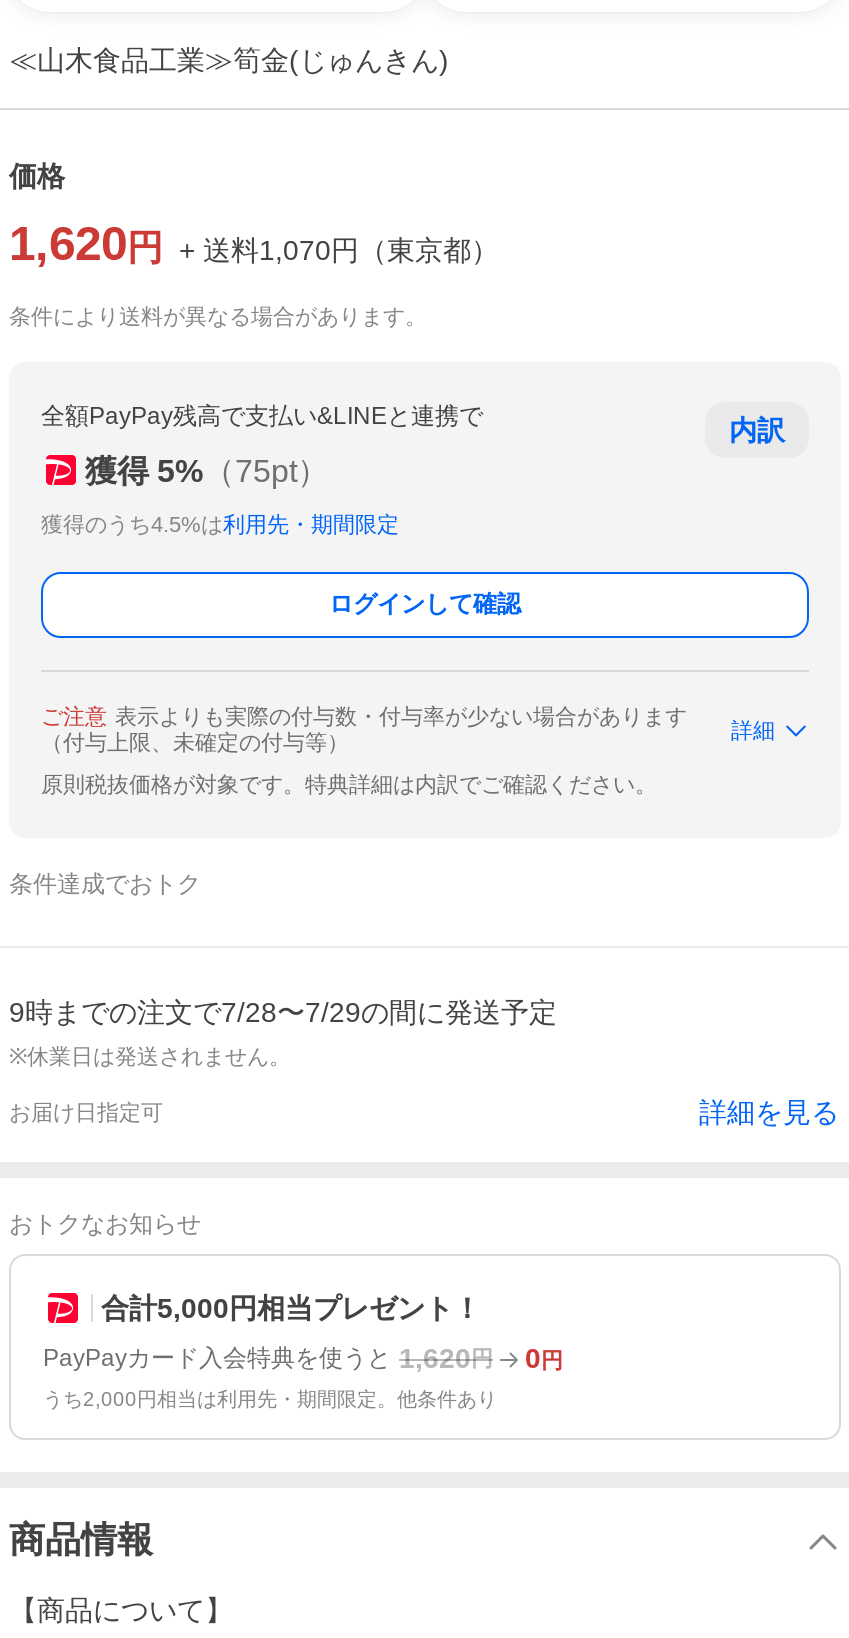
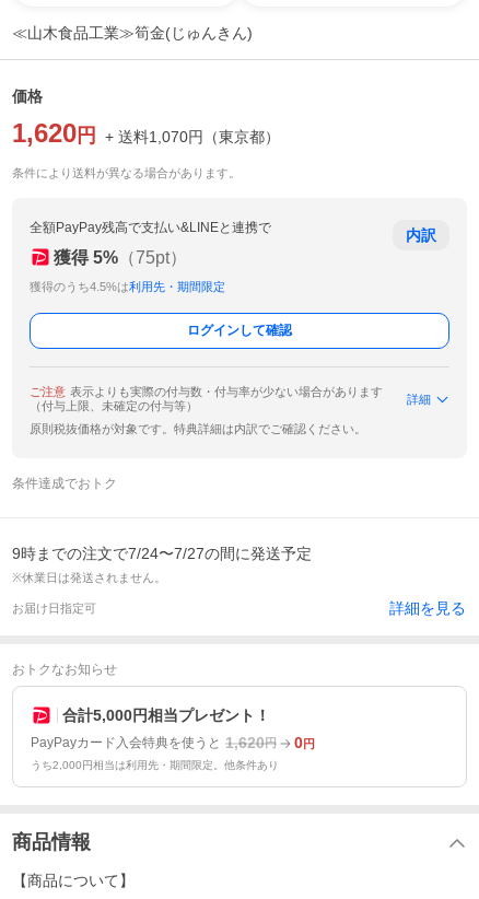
- 9時までの注文で7/28〜7/29の間に発送予定
+ 9時までの注文で7/24〜7/27の間に発送予定
